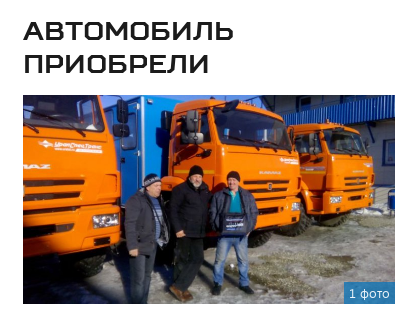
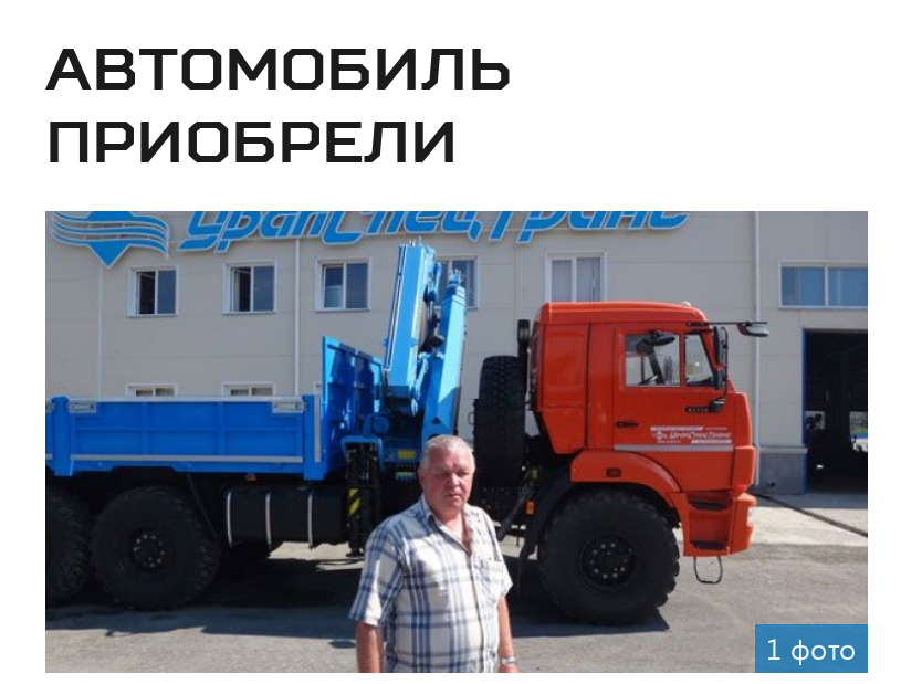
- [image]
+ [image]
